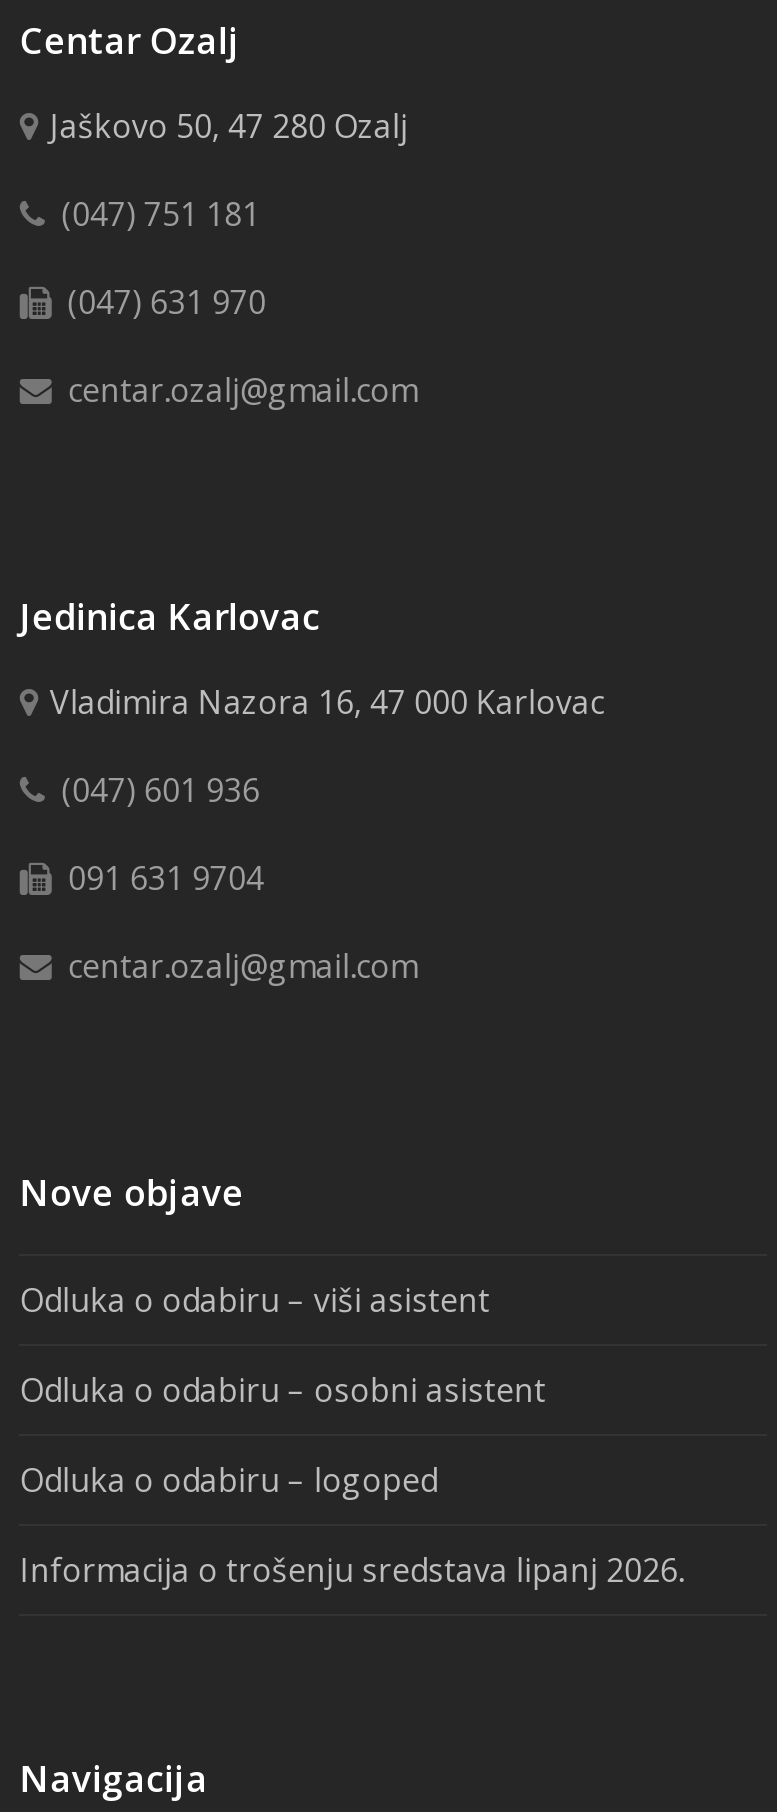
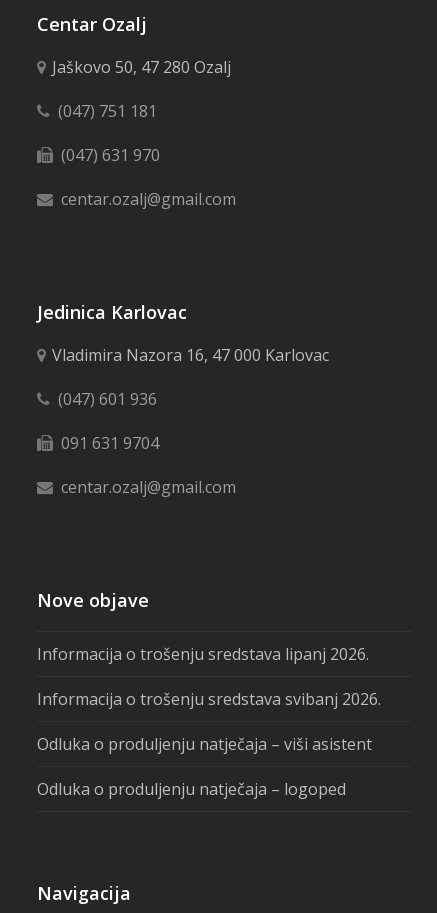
- Odluka o odabiru – viši asistent
- Odluka o odabiru – osobni asistent
- Odluka o odabiru – logoped

moved up: Informacija o trošenju sredstava lipanj 2026.

+ Informacija o trošenju sredstava svibanj 2026.
+ Odluka o produljenju natječaja – viši asistent
+ Odluka o produljenju natječaja – logoped
